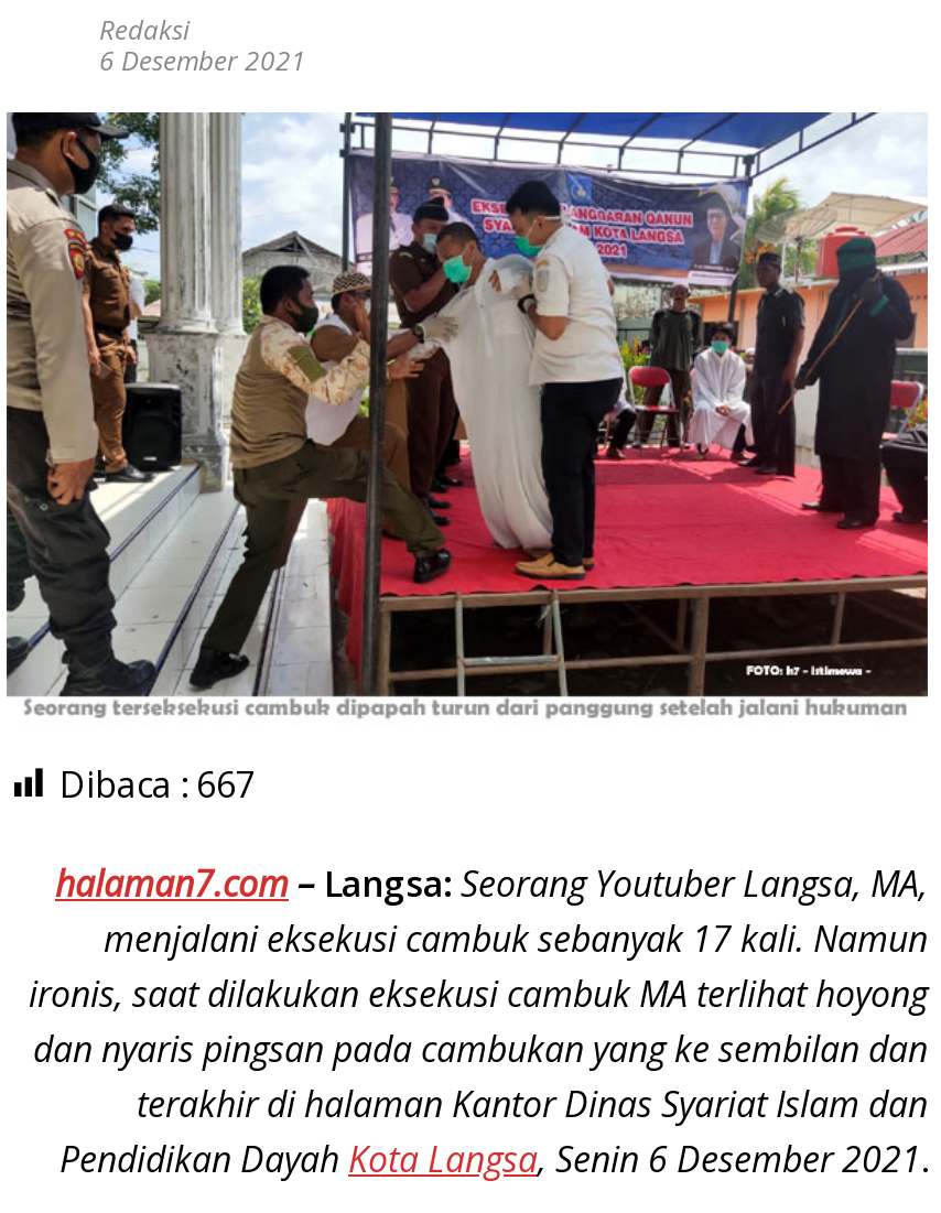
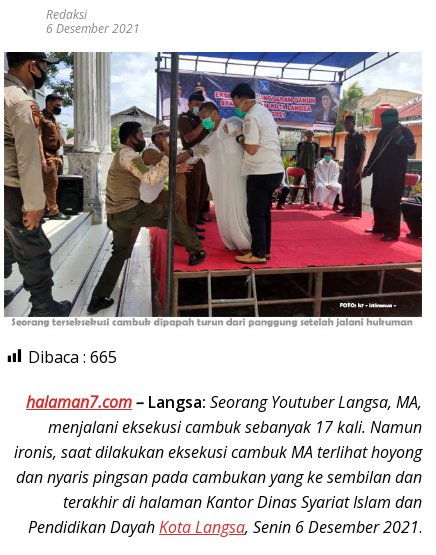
- Dibaca : 667
+ Dibaca : 665
